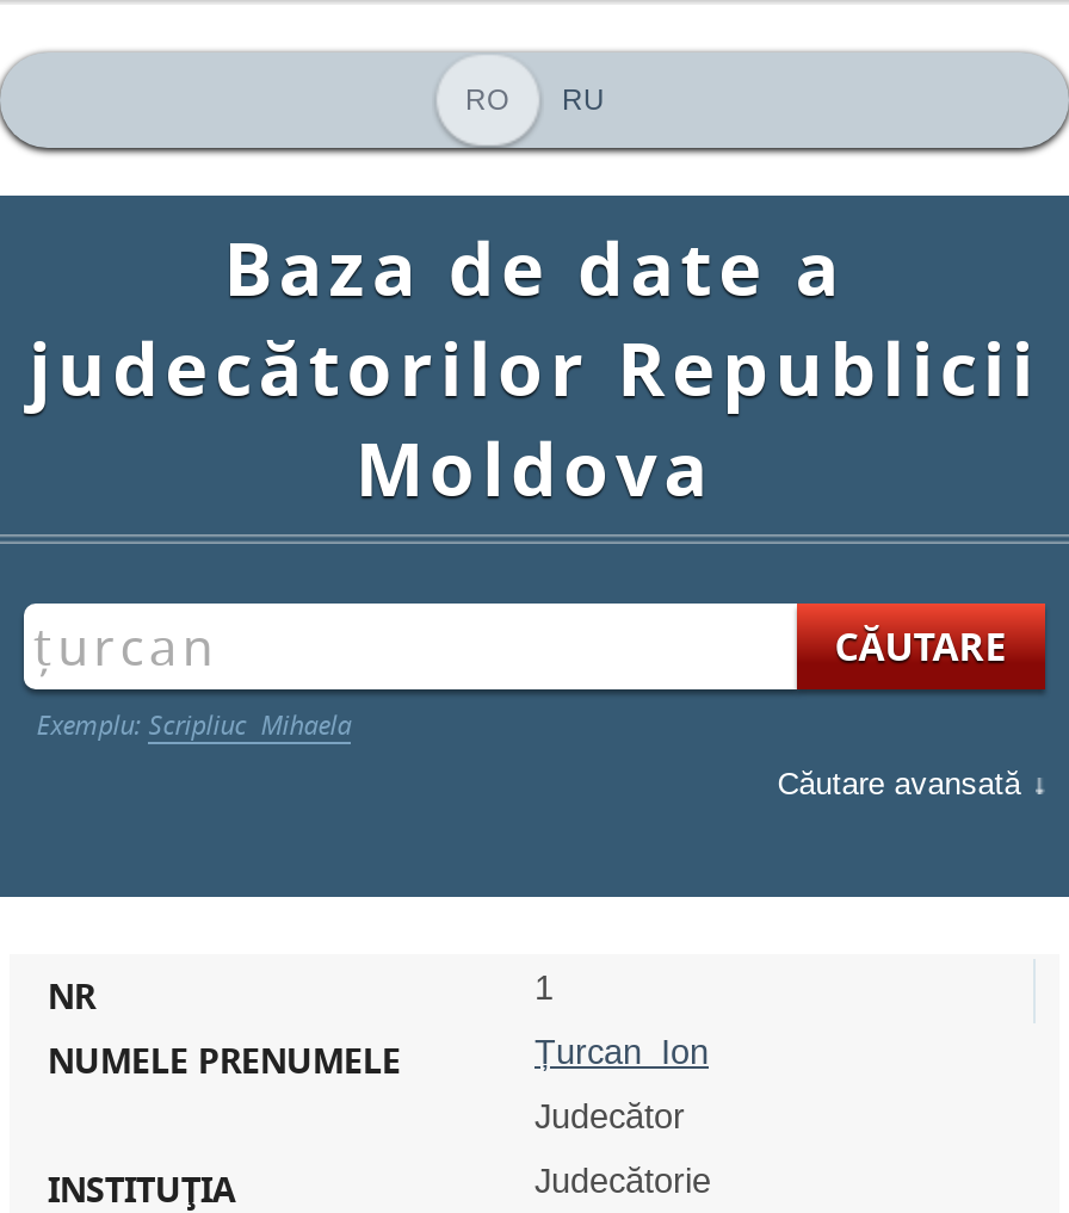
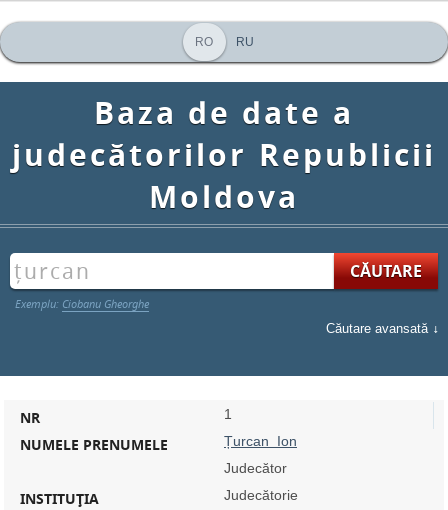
- Exemplu: Scripliuc Mihaela
+ Exemplu: Ciobanu Gheorghe
